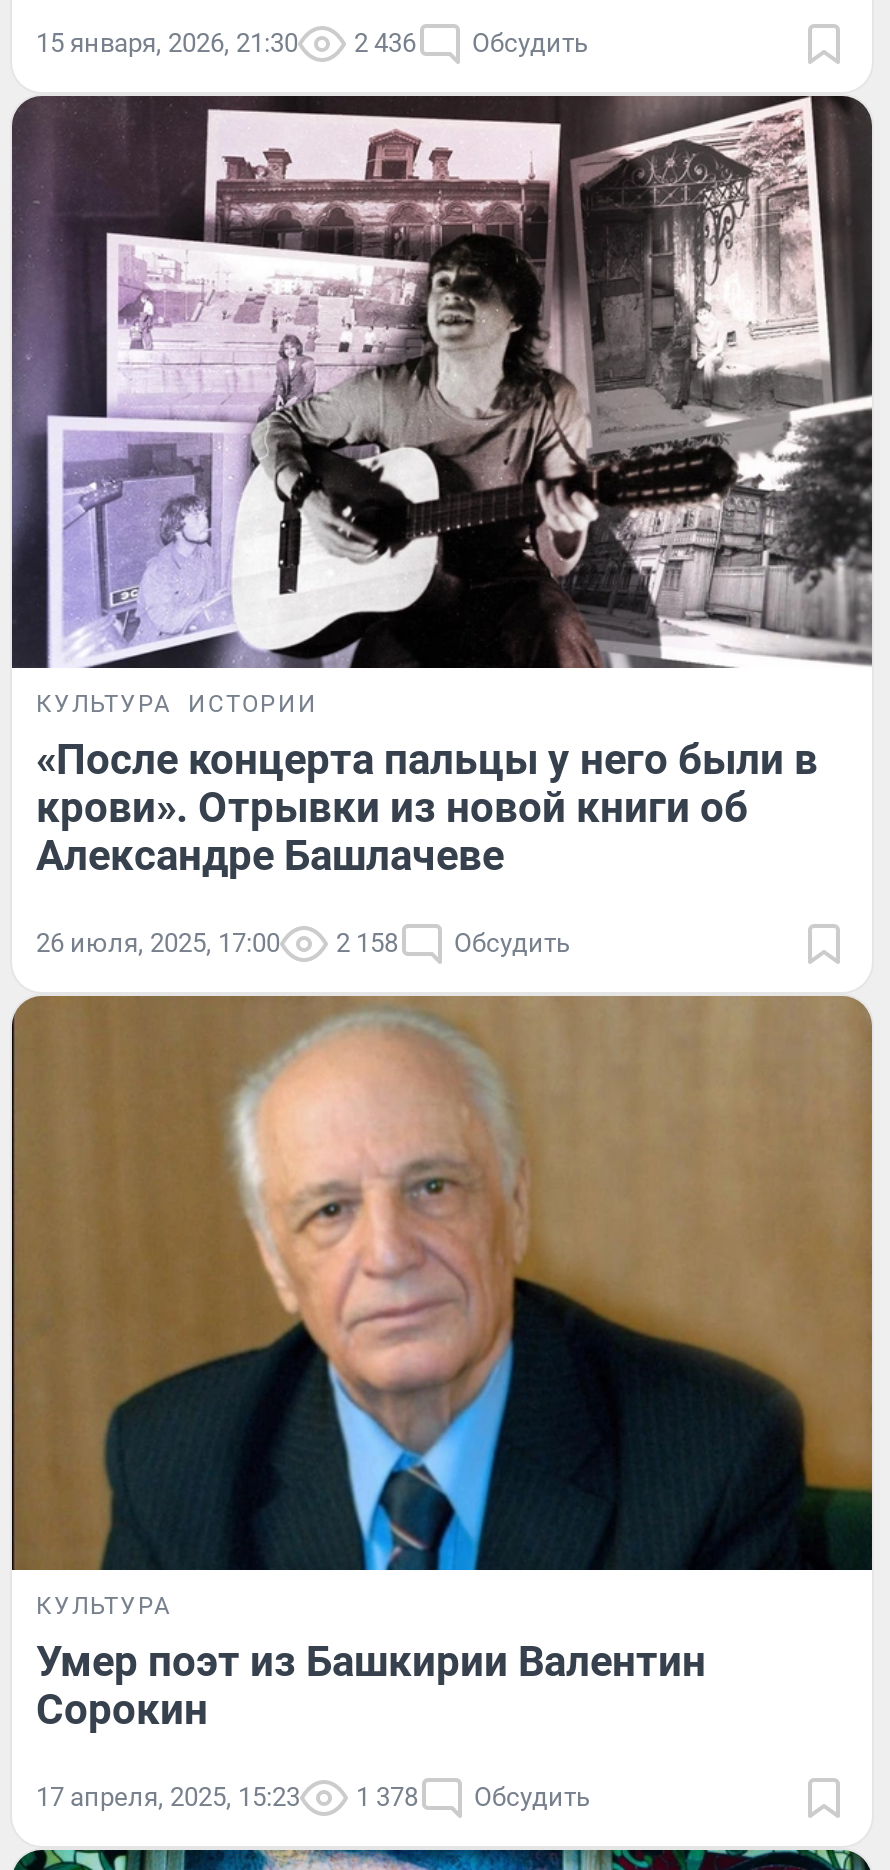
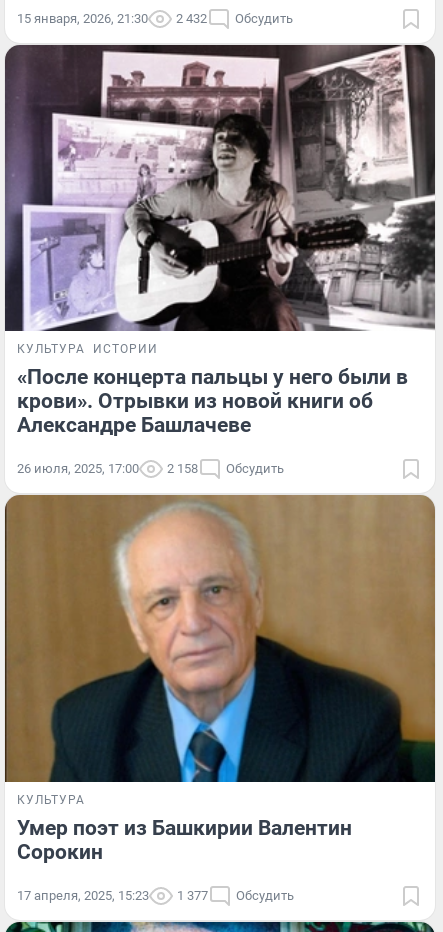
- 15 января, 2026, 21:30 2 436 Обсудить
+ 15 января, 2026, 21:30 2 432 Обсудить

- 17 апреля, 2025, 15:23 1 378 Обсудить
+ 17 апреля, 2025, 15:23 1 377 Обсудить
